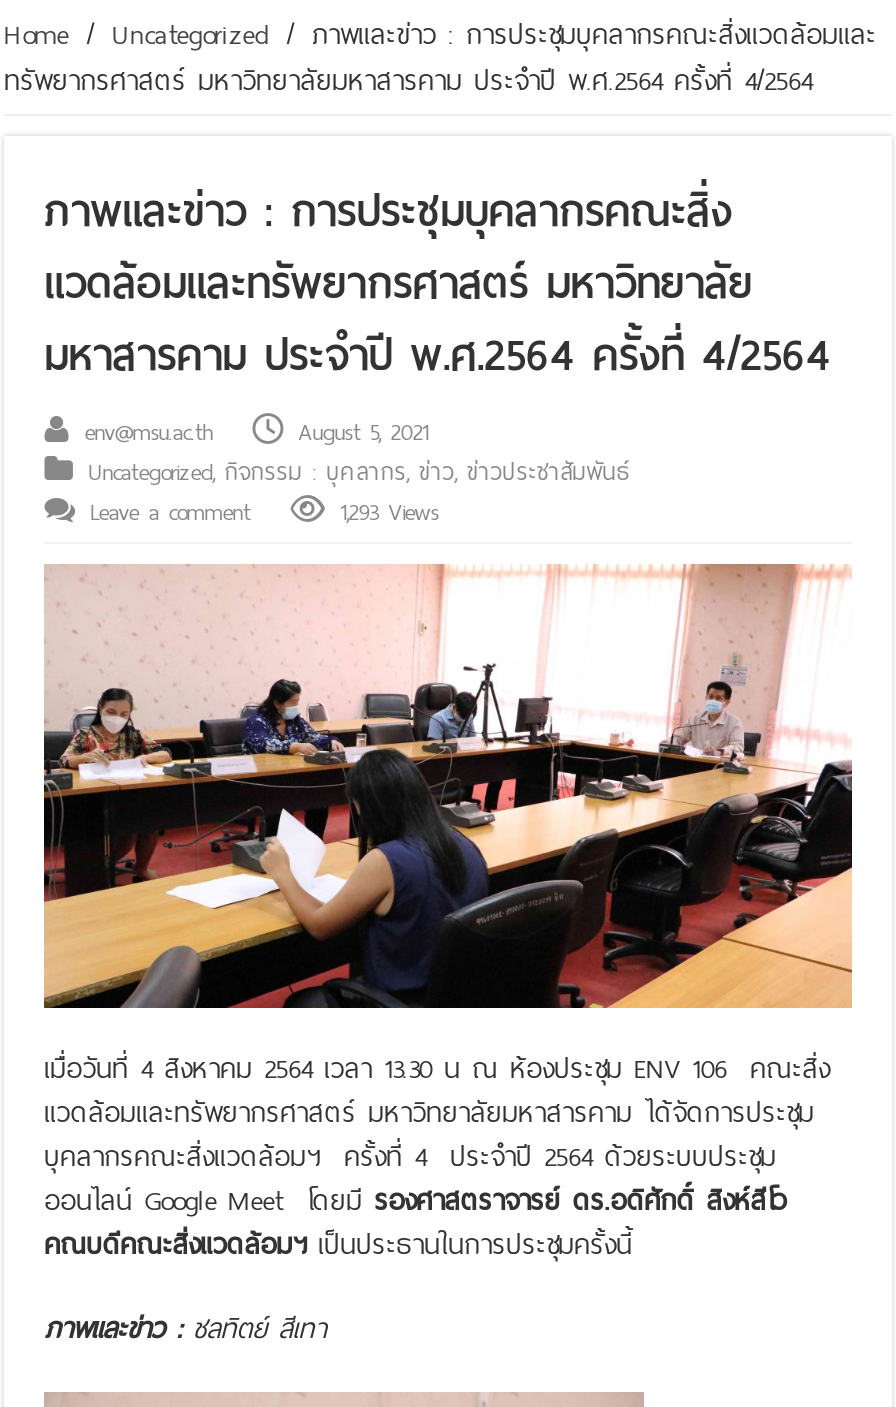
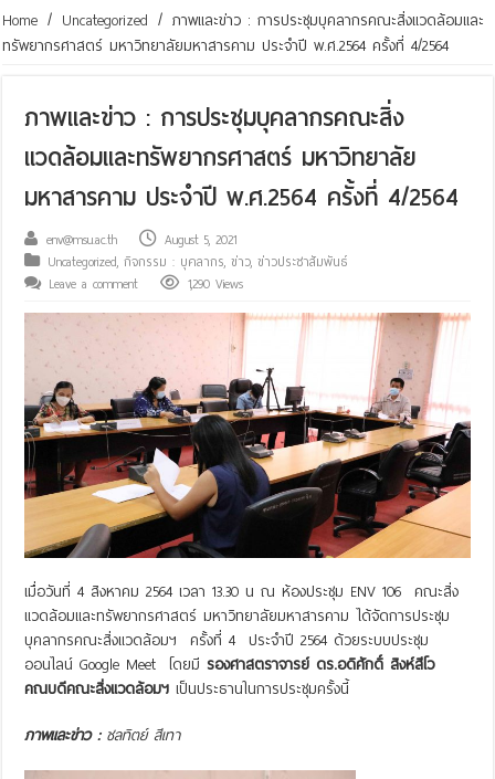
- 1,293 Views
+ 1,290 Views
